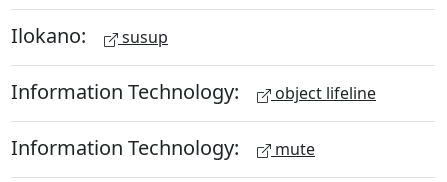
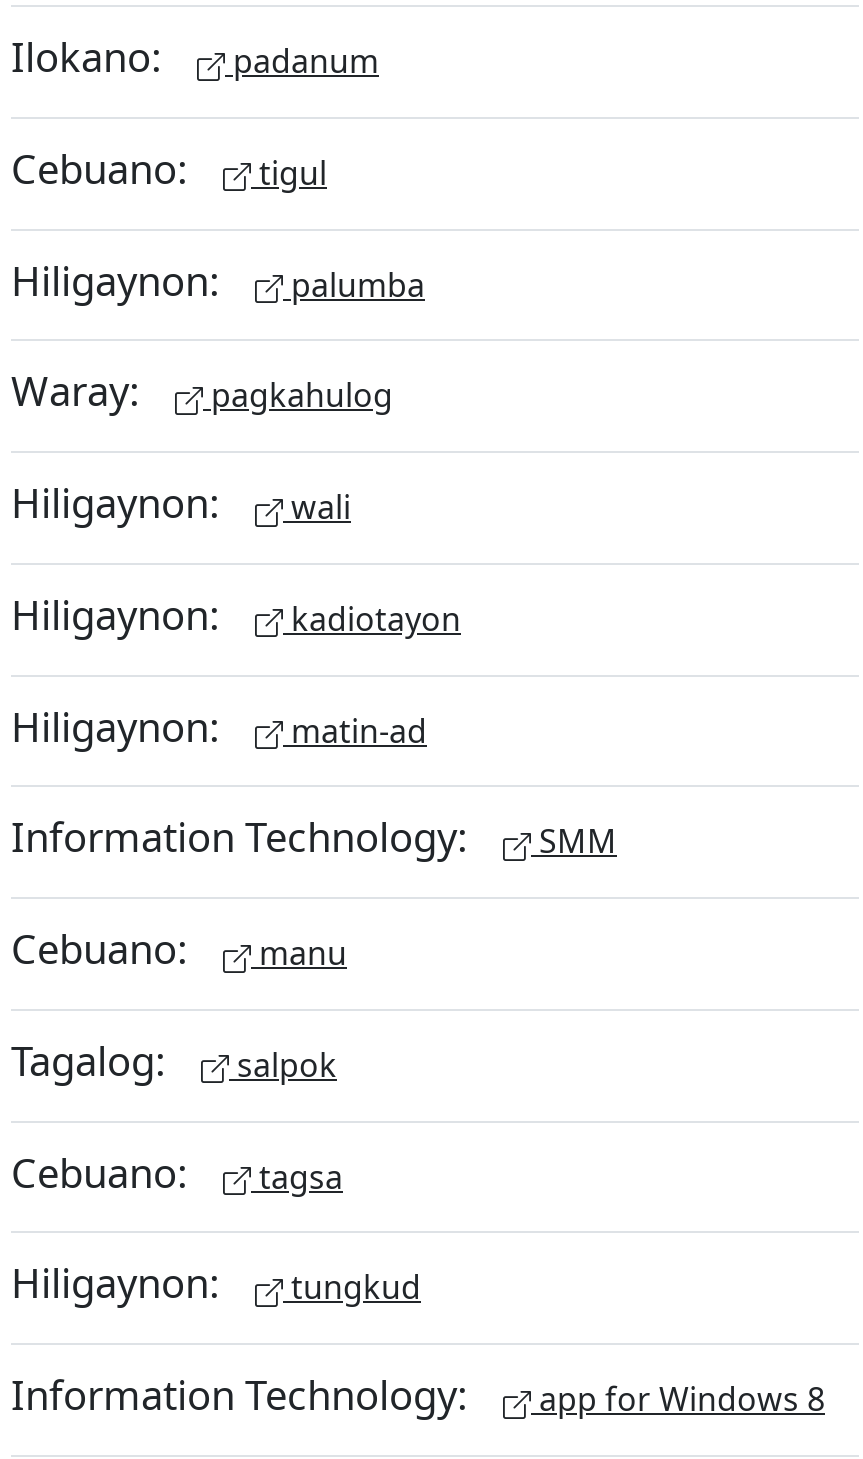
- susup
+ padanum
+ Cebuano:
+ tigul
+ Hiligaynon:
+ palumba
+ Waray:
+ pagkahulog
+ Hiligaynon:
+ wali
+ Hiligaynon:
+ kadiotayon
+ Hiligaynon:
+ matin-ad

- object lifeline
+ SMM
+ Cebuano:
+ manu
+ Tagalog:
+ salpok
+ Cebuano:
+ tagsa
+ Hiligaynon:
+ tungkud

- mute
+ app for Windows 8
